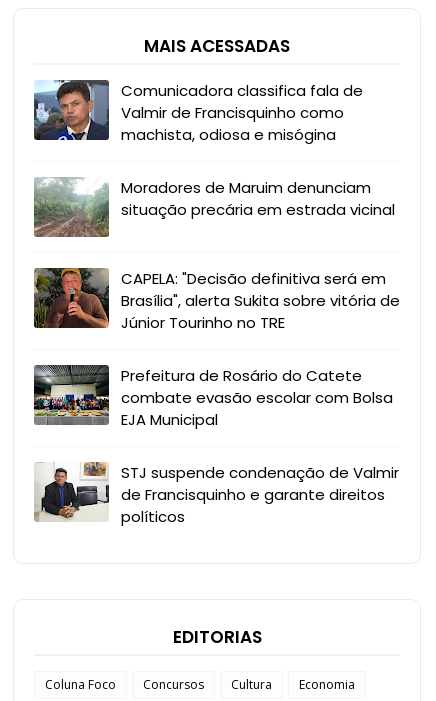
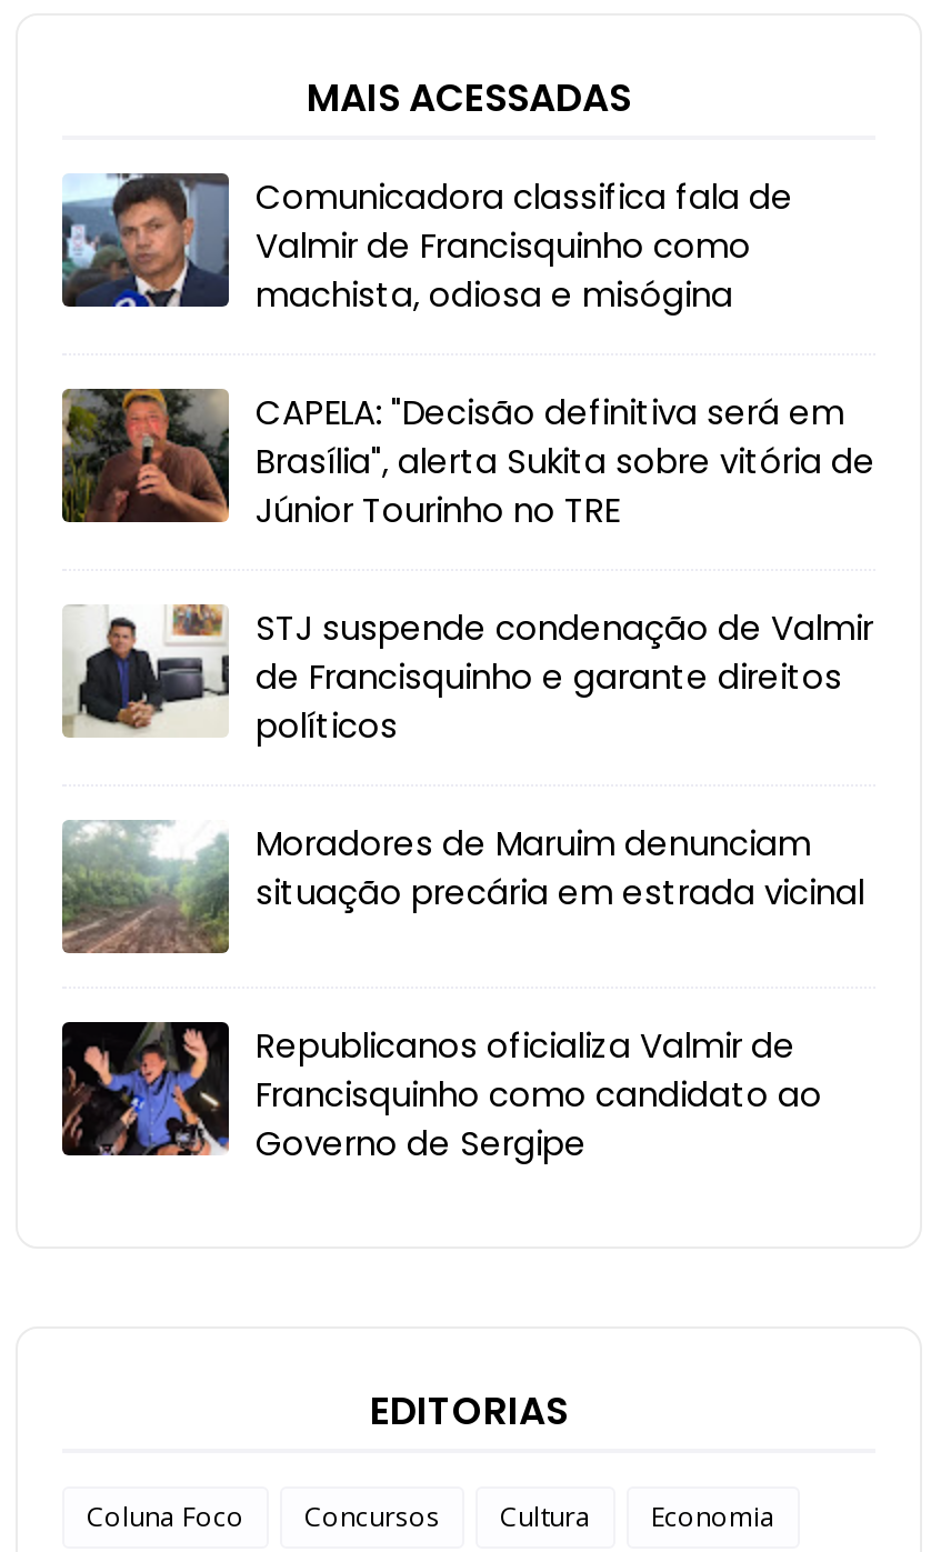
moved down: [image] | Moradores de Maruim denunciam | situação precária em estrada vicinal

moved up: [image] | CAPELA: "Decisão definitiva será em | Brasília", alerta Sukita sobre vitória de | Júnior Tourinho no TRE

- [image]
- Prefeitura de Rosário do Catete
- combate evasão escolar com Bolsa
- EJA Municipal

moved up: [image] | STJ suspende condenação de Valmir | de Francisquinho e garante direitos | políticos

+ [image]
+ Republicanos oficializa Valmir de
+ Francisquinho como candidato ao
+ Governo de Sergipe
